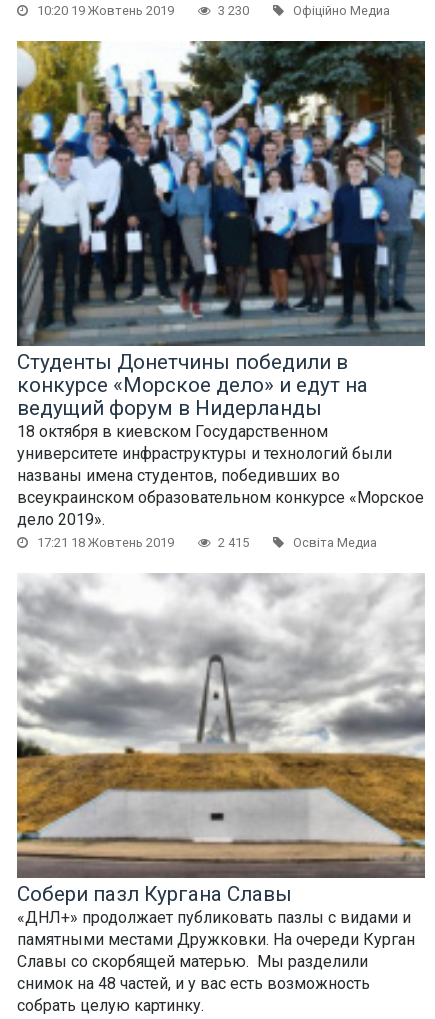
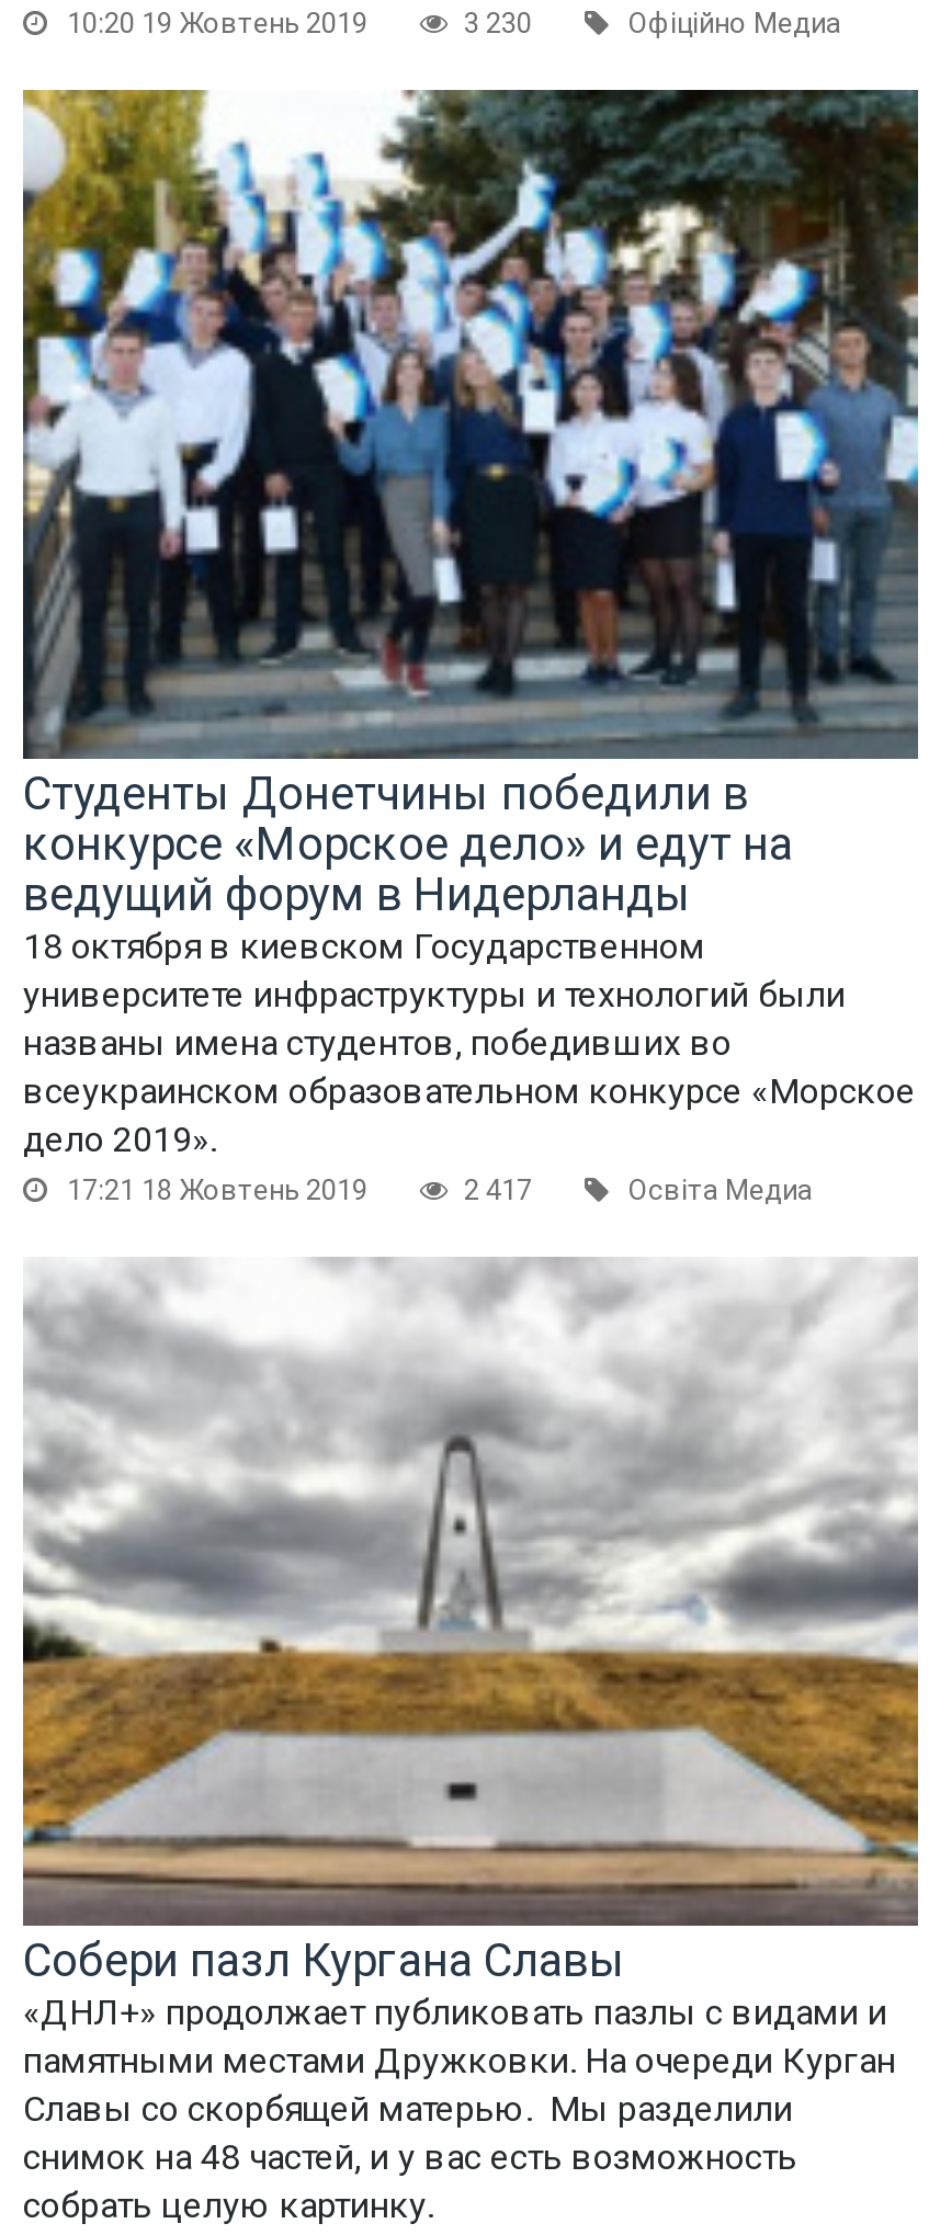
- 2 415
+ 2 417
